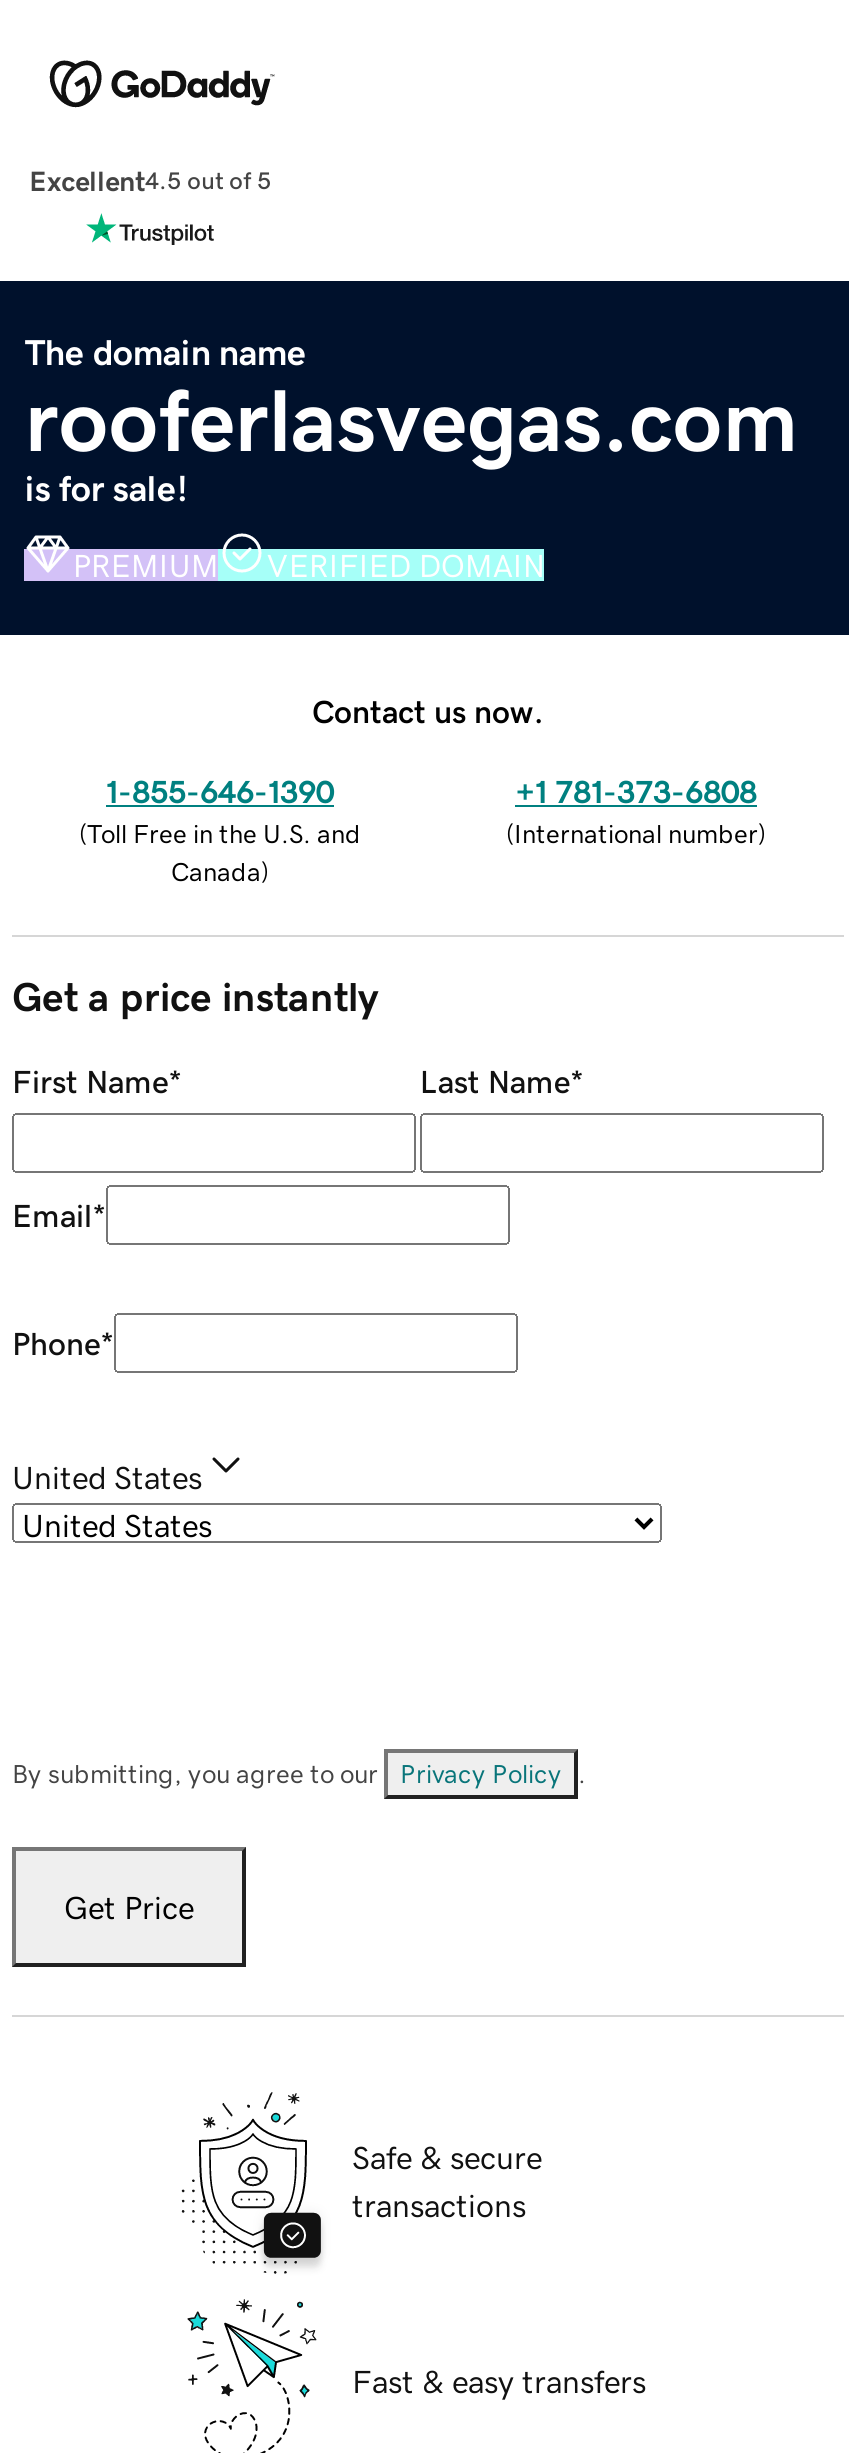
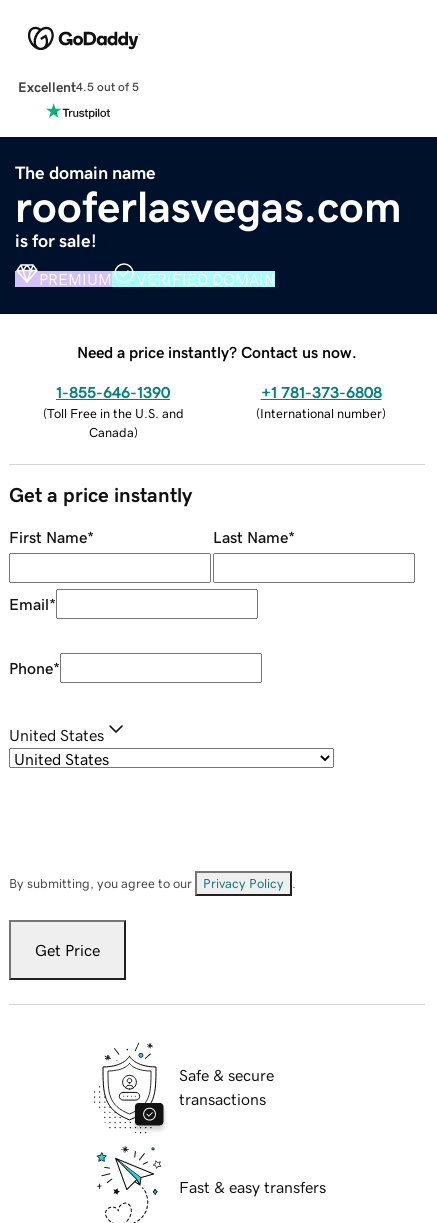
- Contact us now.
+ Need a price instantly? Contact us now.
